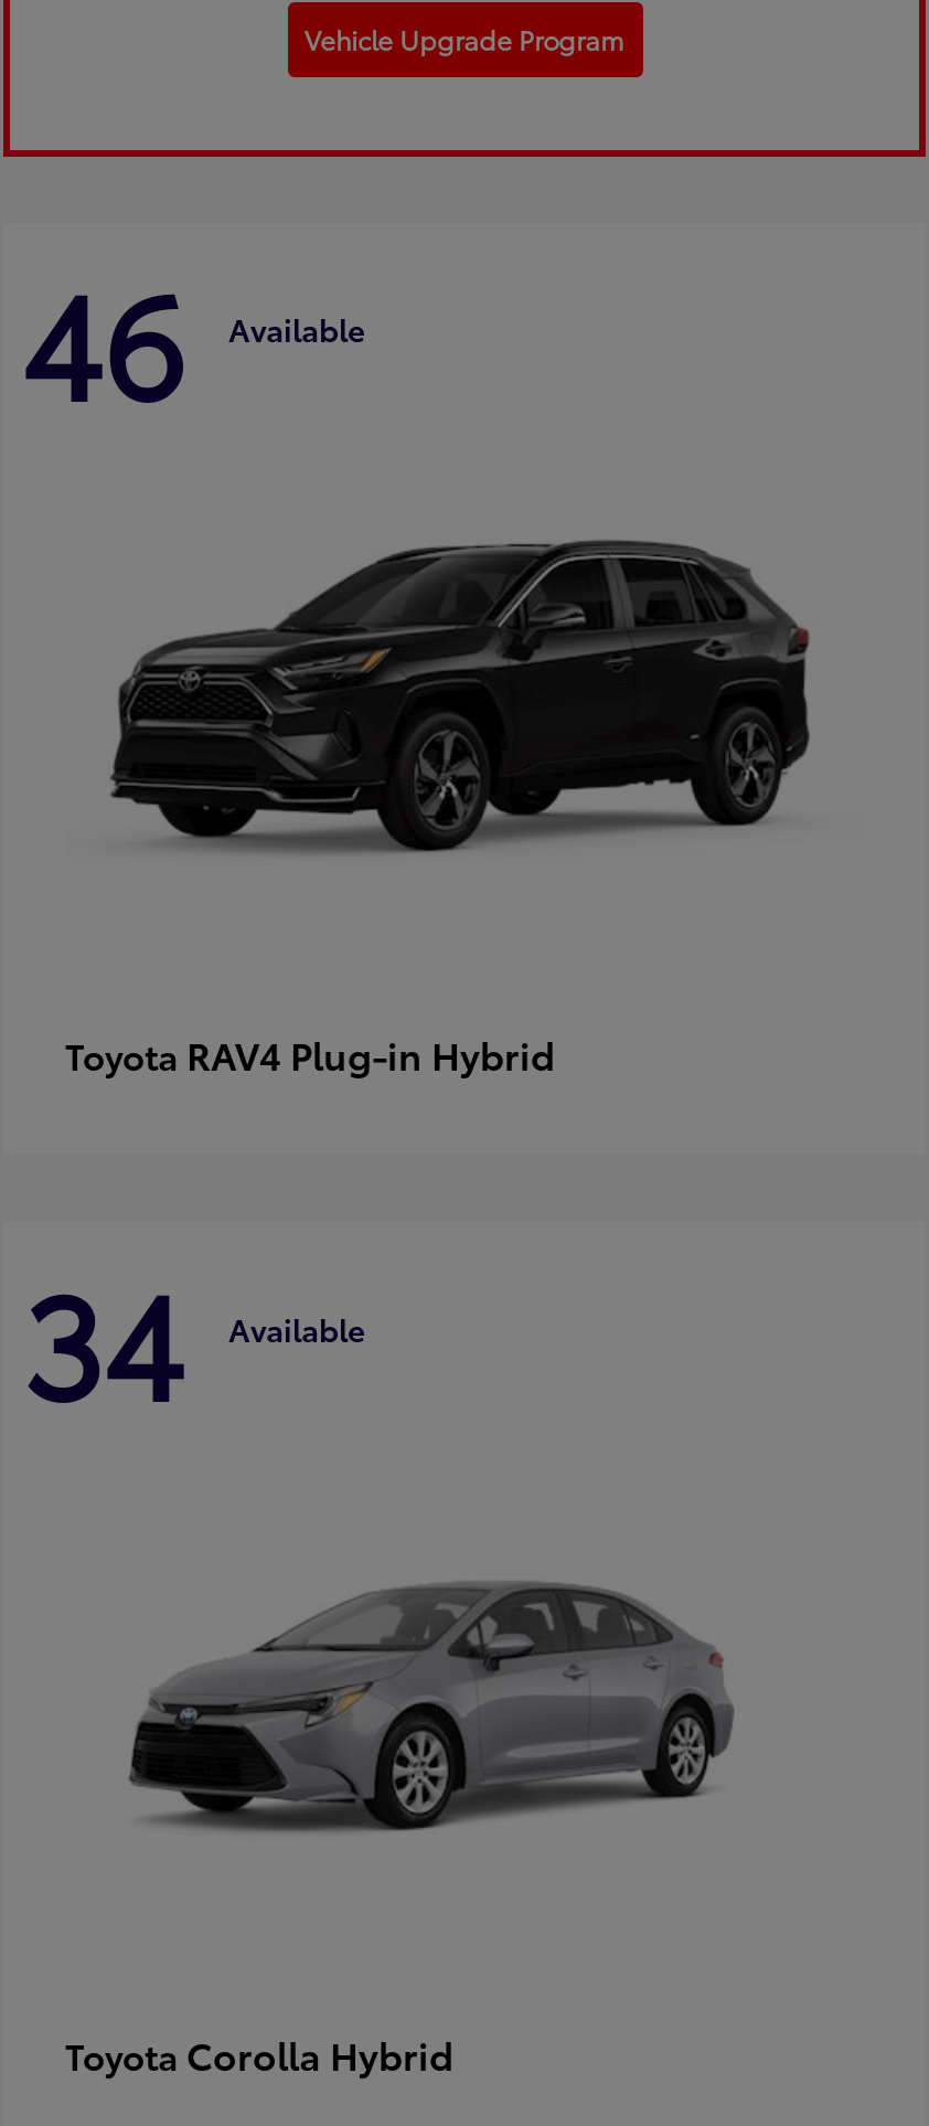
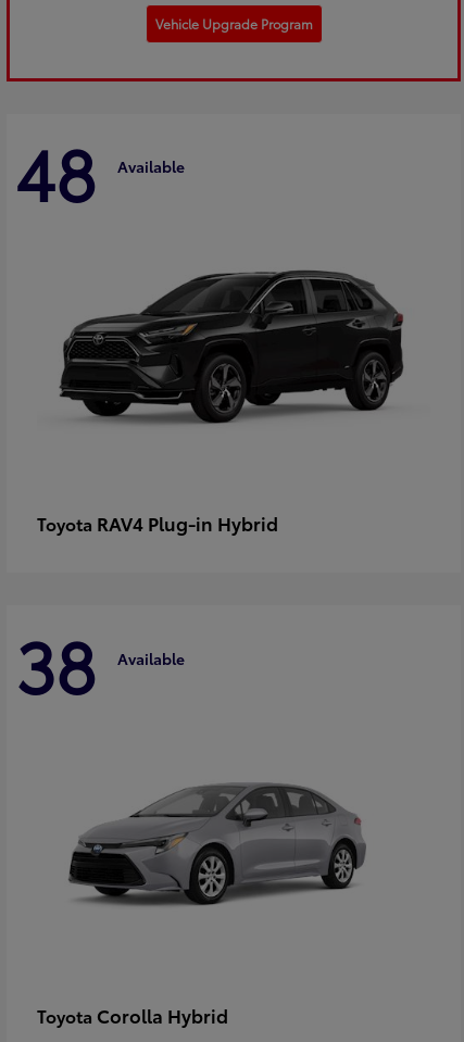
- 46 Available
+ 48 Available

- 34 Available
+ 38 Available
